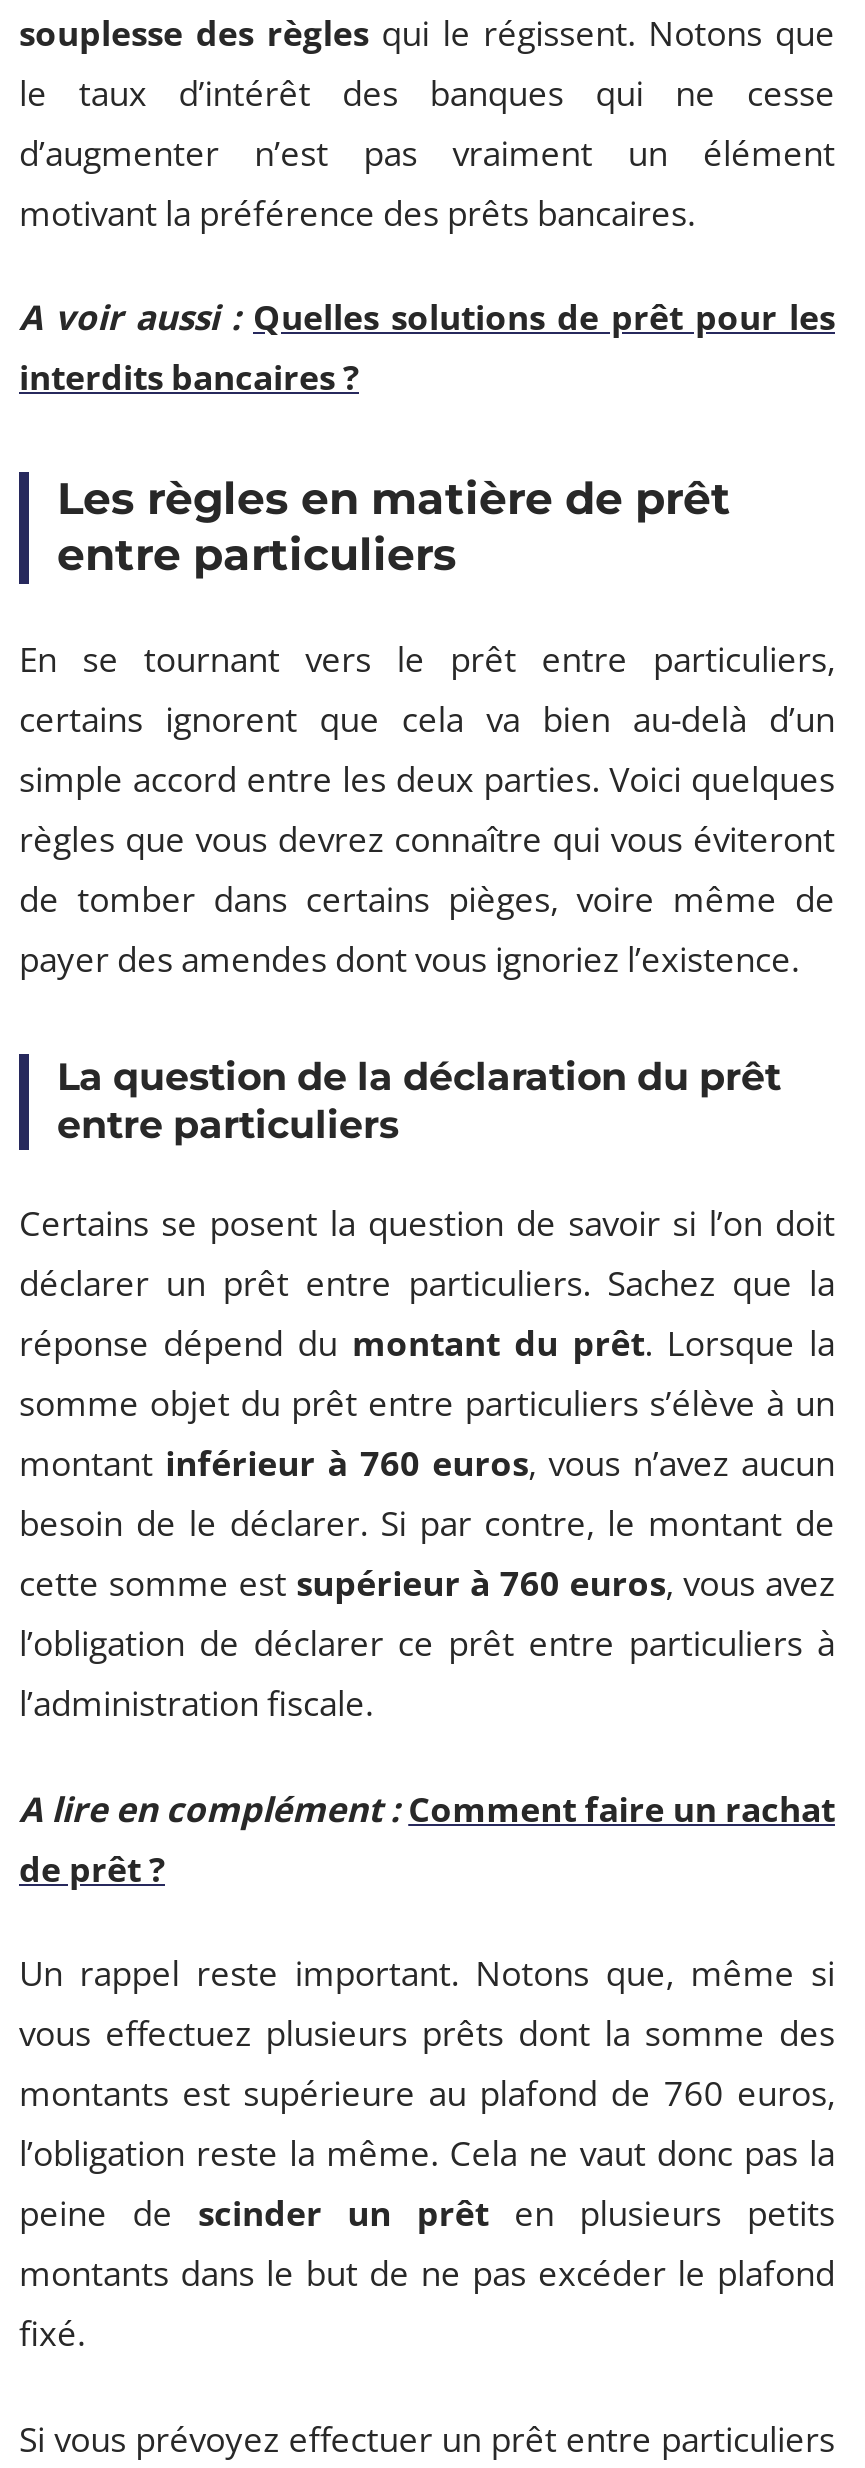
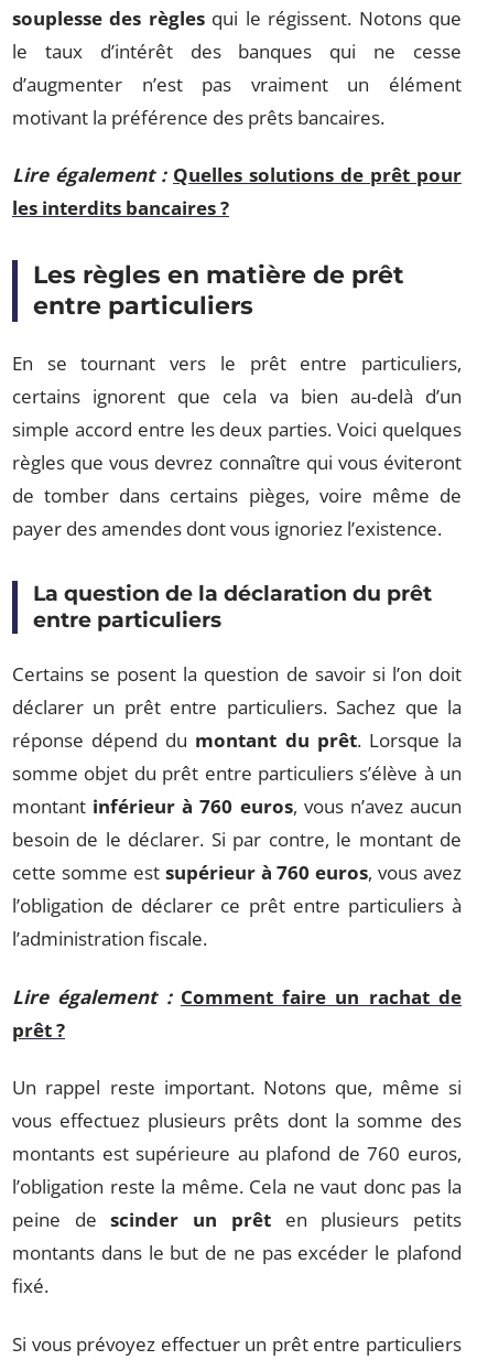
- A voir aussi : Quelles solutions de prêt pour les
- interdits bancaires ?
+ Lire également : Quelles solutions de prêt pour
+ les interdits bancaires ?

- A lire en complément : Comment faire un rachat
- de prêt ?
+ Lire également : Comment faire un rachat de
+ prêt ?
